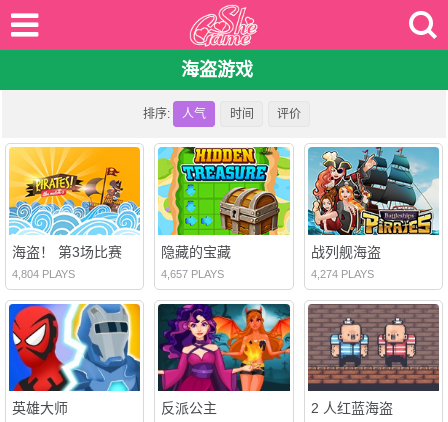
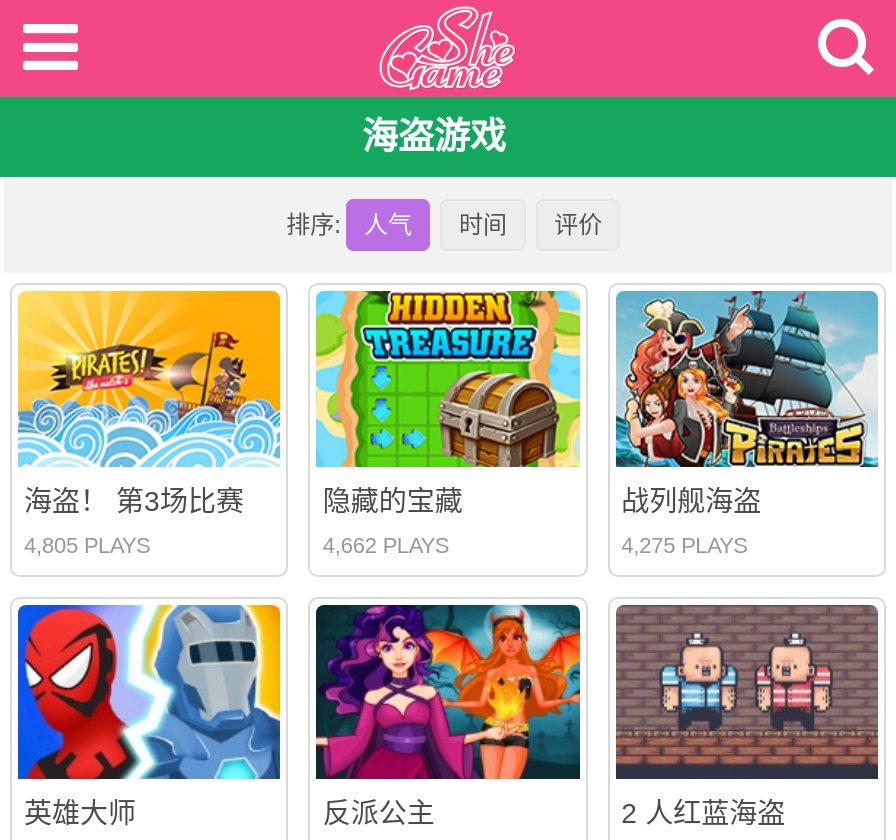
- 4,804 PLAYS
+ 4,805 PLAYS

- 4,657 PLAYS
+ 4,662 PLAYS

- 4,274 PLAYS
+ 4,275 PLAYS
